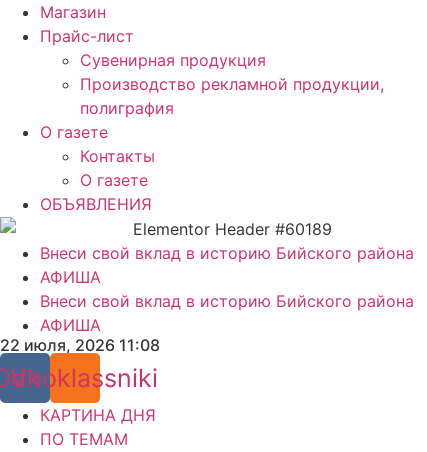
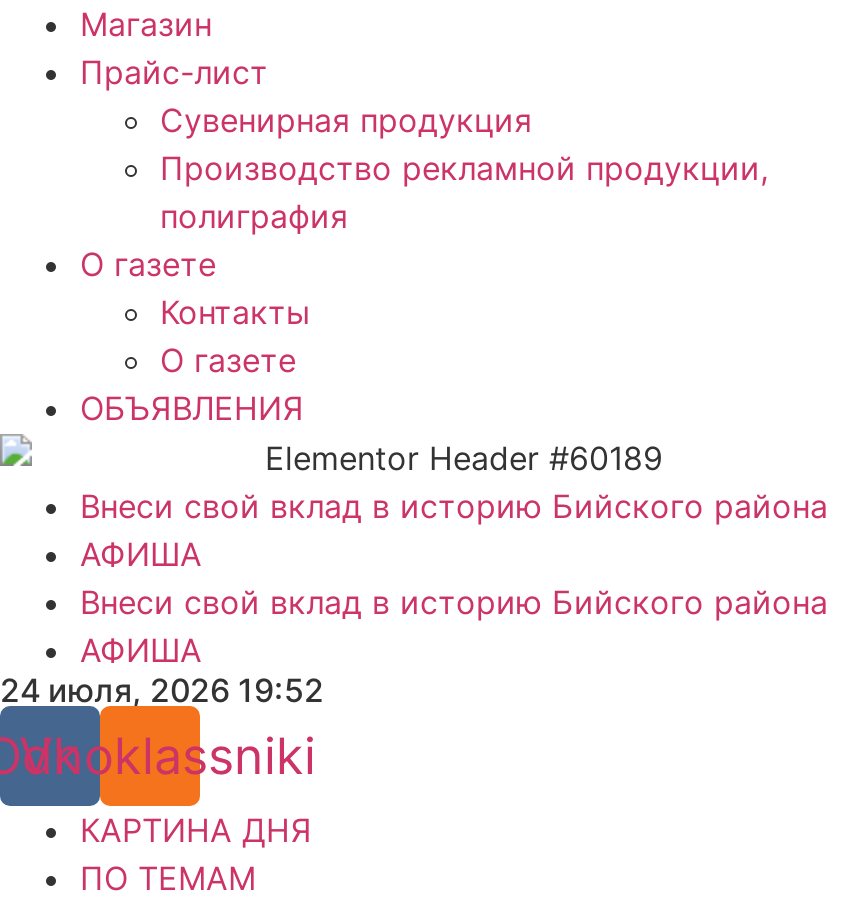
- 22 июля, 2026 11:08
+ 24 июля, 2026 19:52
